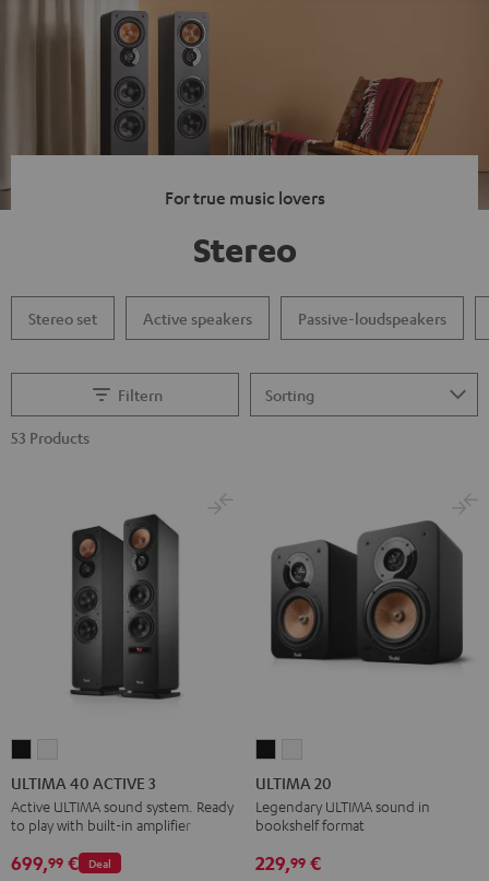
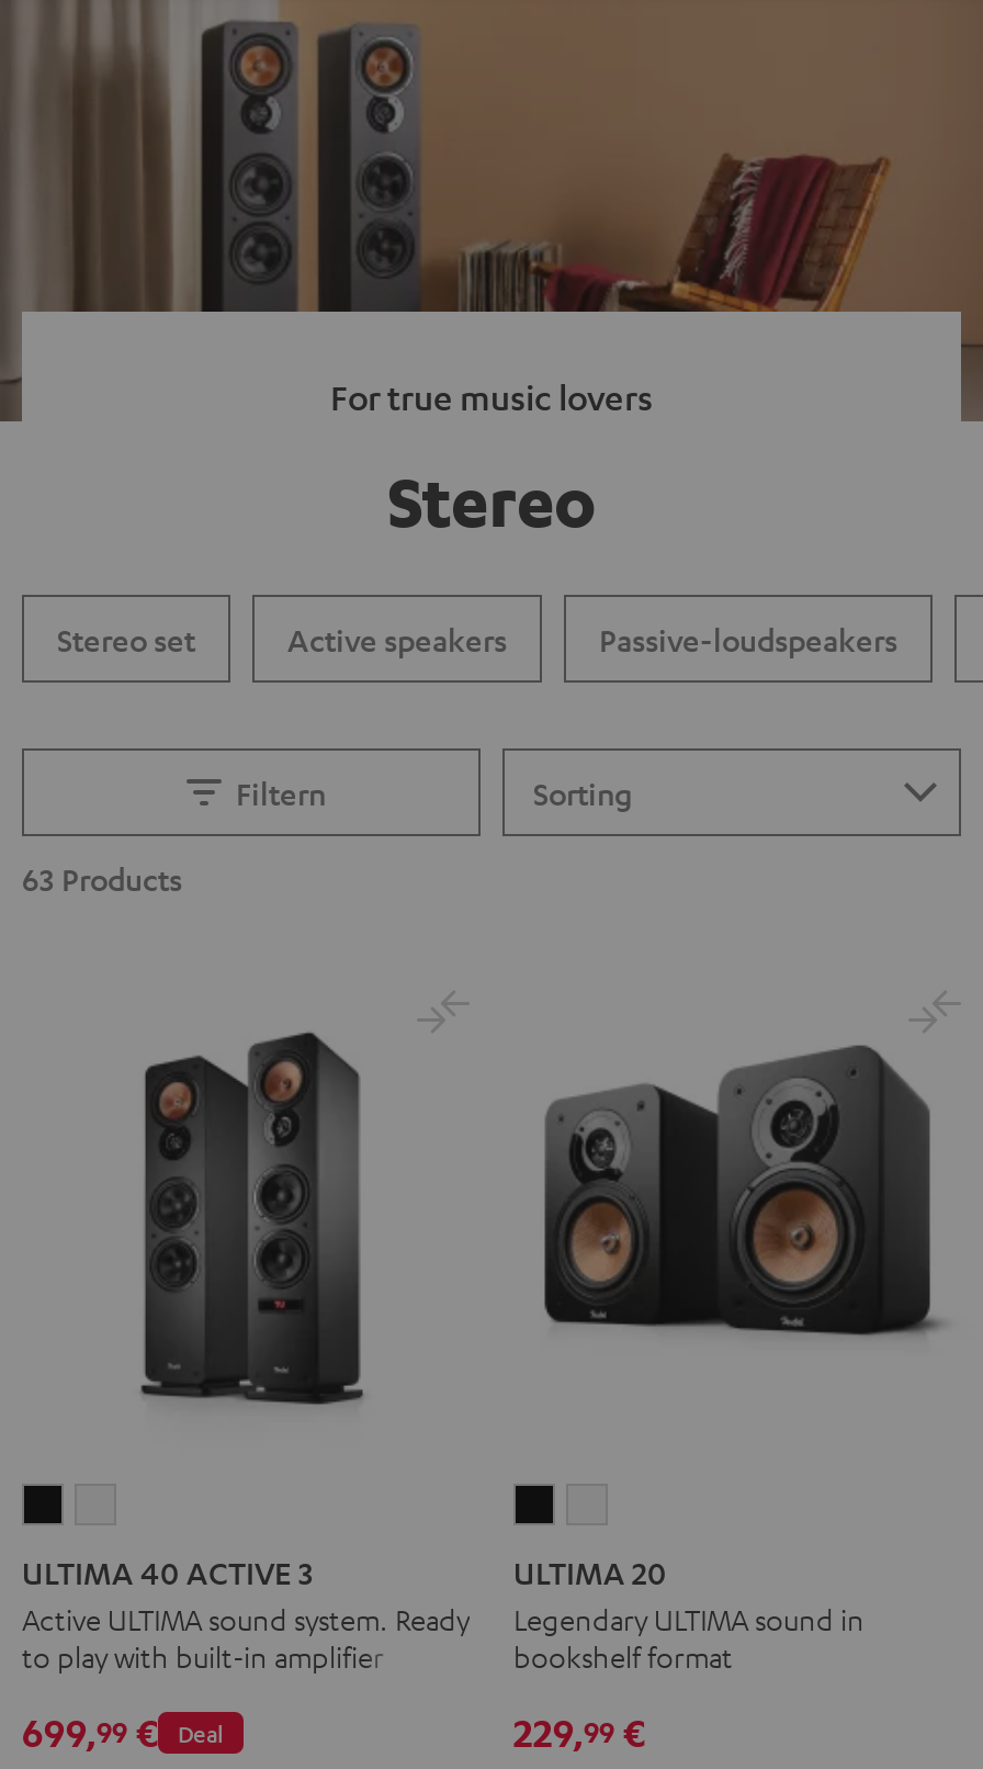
- 53 Products
+ 63 Products
